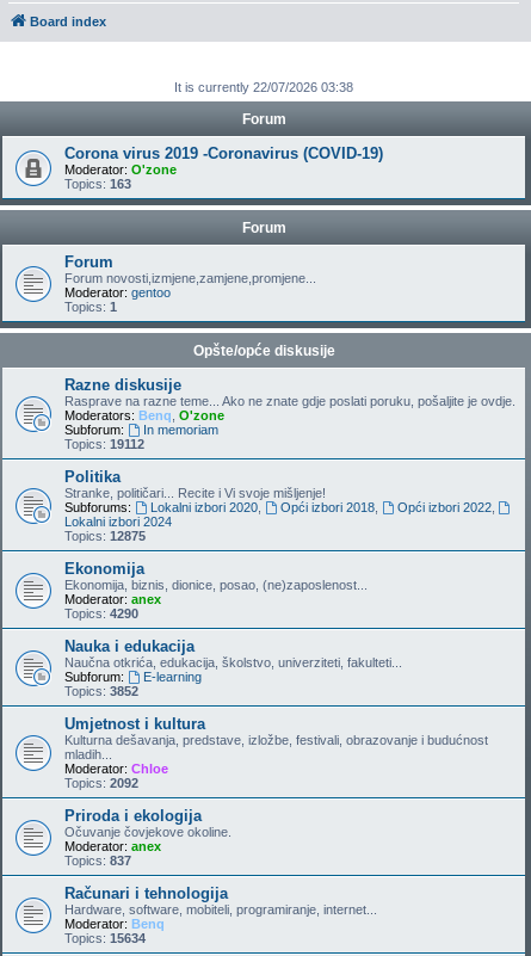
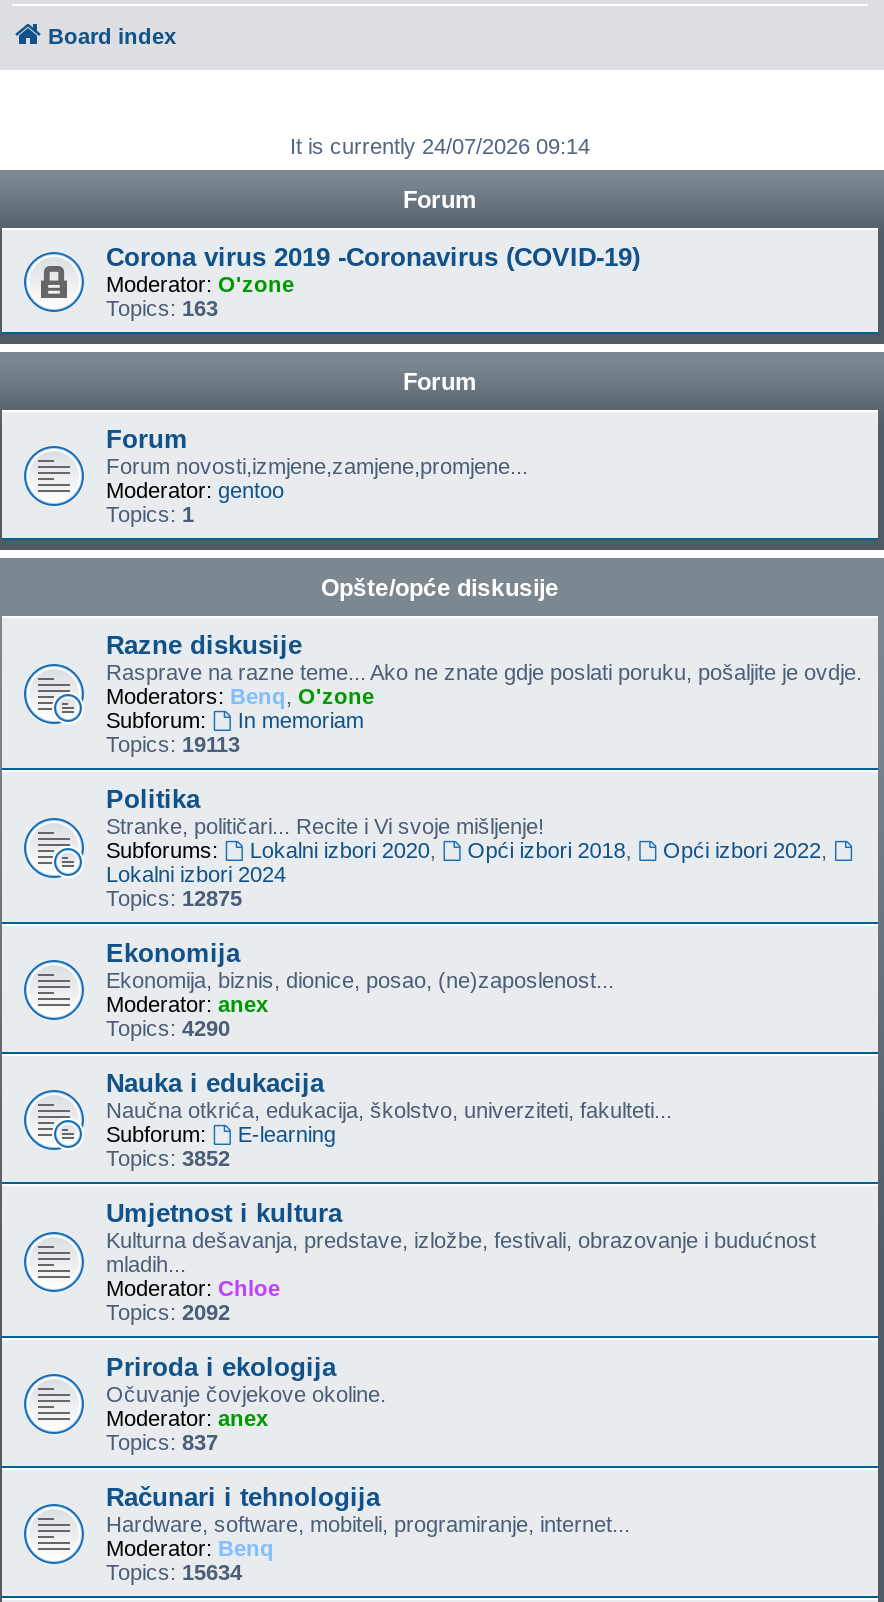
- It is currently 22/07/2026 03:38
+ It is currently 24/07/2026 09:14

- Topics: 19112
+ Topics: 19113
